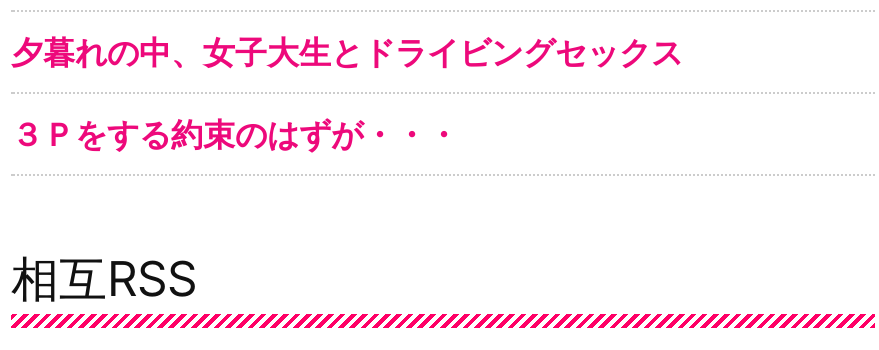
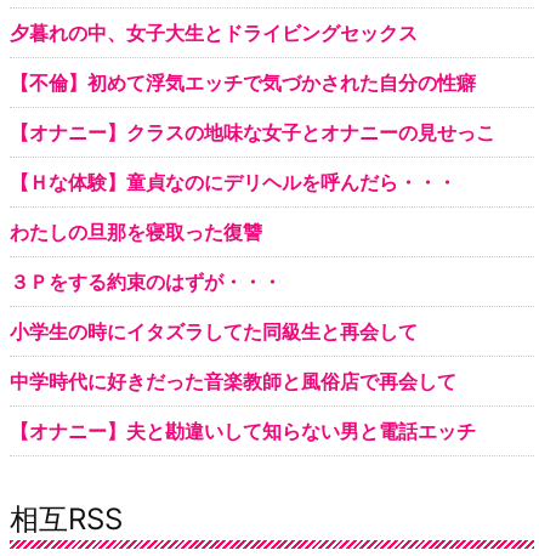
+ 【不倫】初めて浮気エッチで気づかされた自分の性癖
+ 【オナニー】クラスの地味な女子とオナニーの見せっこ
+ 【Ｈな体験】童貞なのにデリヘルを呼んだら・・・
+ わたしの旦那を寝取った復讐

+ 小学生の時にイタズラしてた同級生と再会して
+ 中学時代に好きだった音楽教師と風俗店で再会して
+ 【オナニー】夫と勘違いして知らない男と電話エッチ
